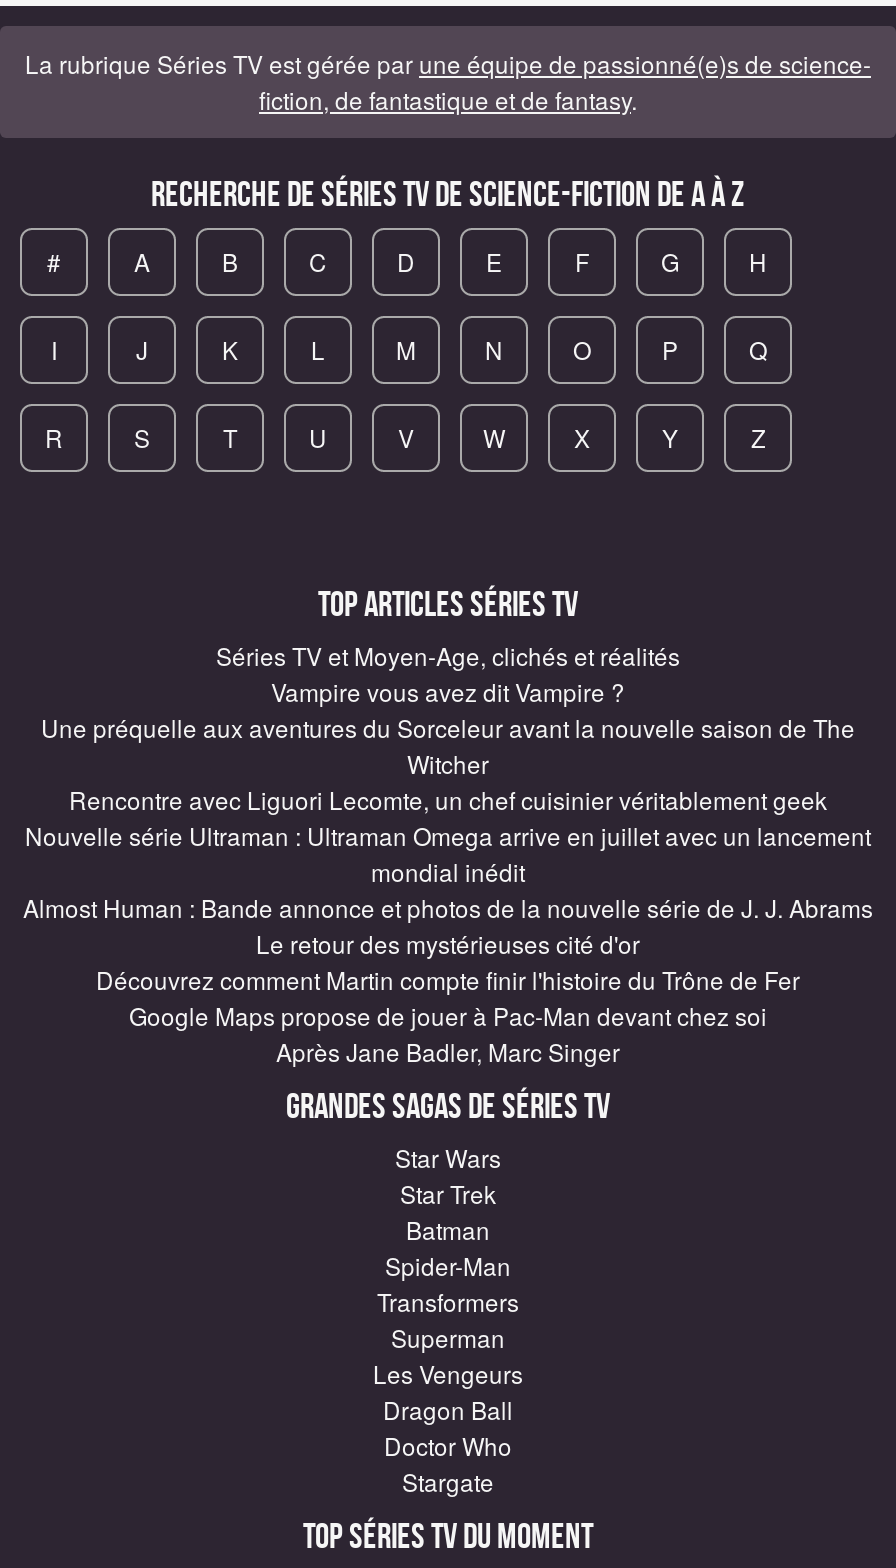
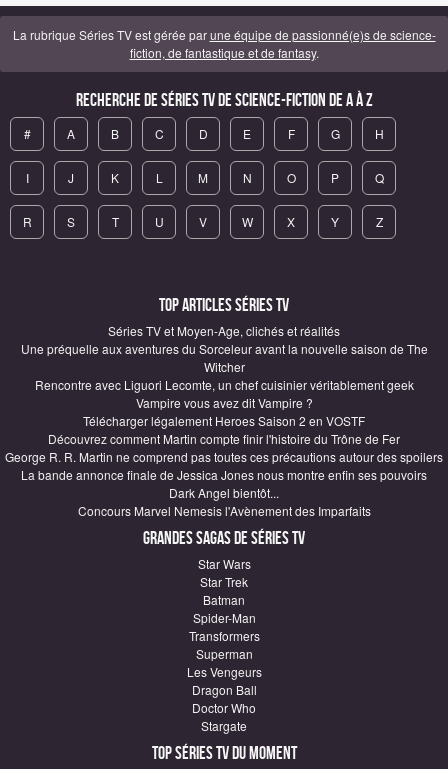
moved down: Vampire vous avez dit Vampire ?

- Nouvelle série Ultraman : Ultraman Omega arrive en juillet avec un lancement
- mondial inédit
- Almost Human : Bande annonce et photos de la nouvelle série de J. J. Abrams
- Le retour des mystérieuses cité d'or
+ Télécharger légalement Heroes Saison 2 en VOSTF

moved up: Découvrez comment Martin compte finir l'histoire du Trône de Fer

- Google Maps propose de jouer à Pac-Man devant chez soi
- Après Jane Badler, Marc Singer
+ George R. R. Martin ne comprend pas toutes ces précautions autour des spoilers
+ La bande annonce finale de Jessica Jones nous montre enfin ses pouvoirs
+ Dark Angel bientôt...
+ Concours Marvel Nemesis l'Avènement des Imparfaits
